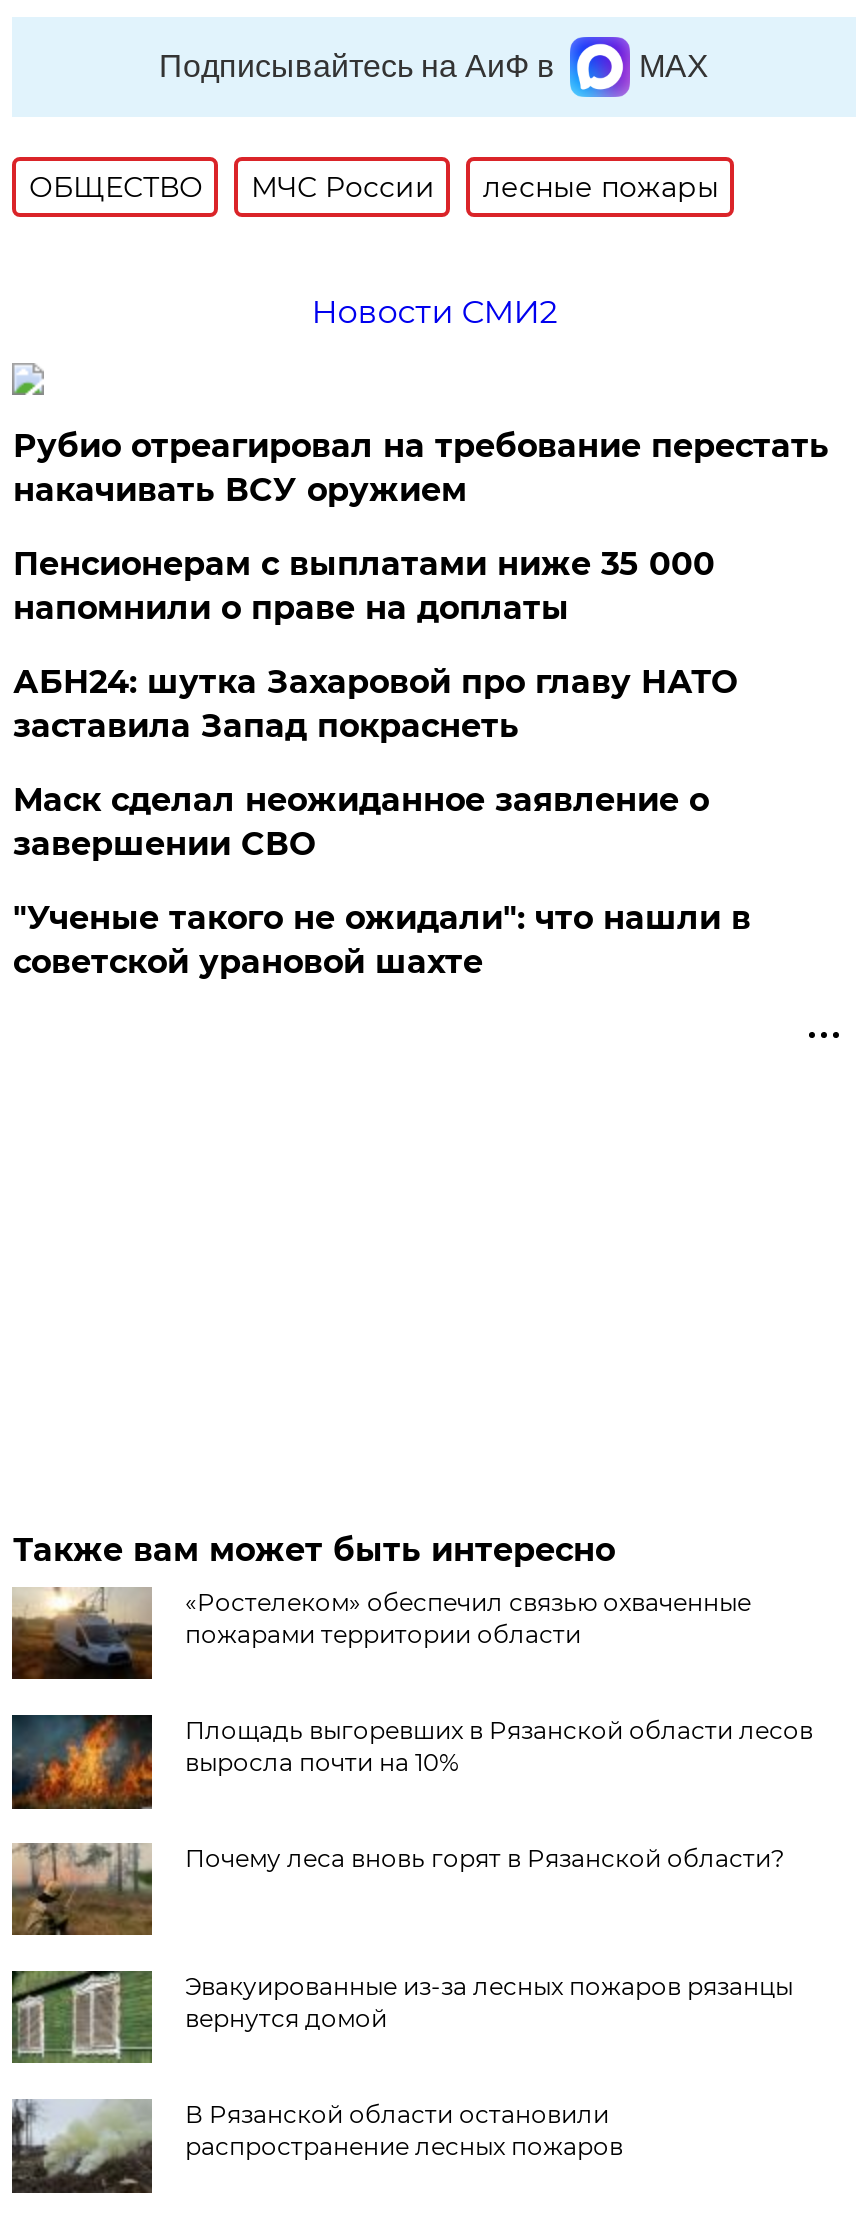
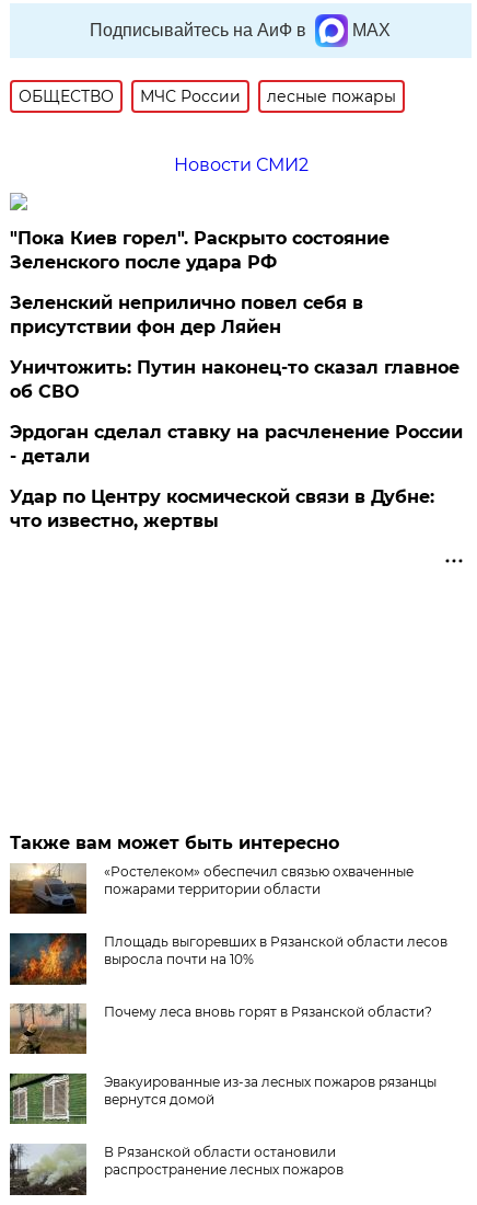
- Рубио отреагировал на требование перестать
- накачивать ВСУ оружием
+ "Пока Киев горел". Раскрыто состояние
+ Зеленского после удара РФ

- Пенсионерам с выплатами ниже 35 000
- напомнили о праве на доплаты
+ Зеленский неприлично повел cебя в
+ присутствии фон дер Ляйен

- АБН24: шутка Захаровой про главу НАТО
- заставила Запад покраснеть
+ Уничтожить: Путин наконец-то сказал главное
+ об СВО

- Маск сделал неожиданное заявление о
- завершении СВО
+ Эрдоган сделал ставку на расчленение России
+ - детали

- "Ученые такого не ожидали": что нашли в
- советской урановой шахте
+ Удар по Центру космической связи в Дубне:
+ что известно, жертвы
